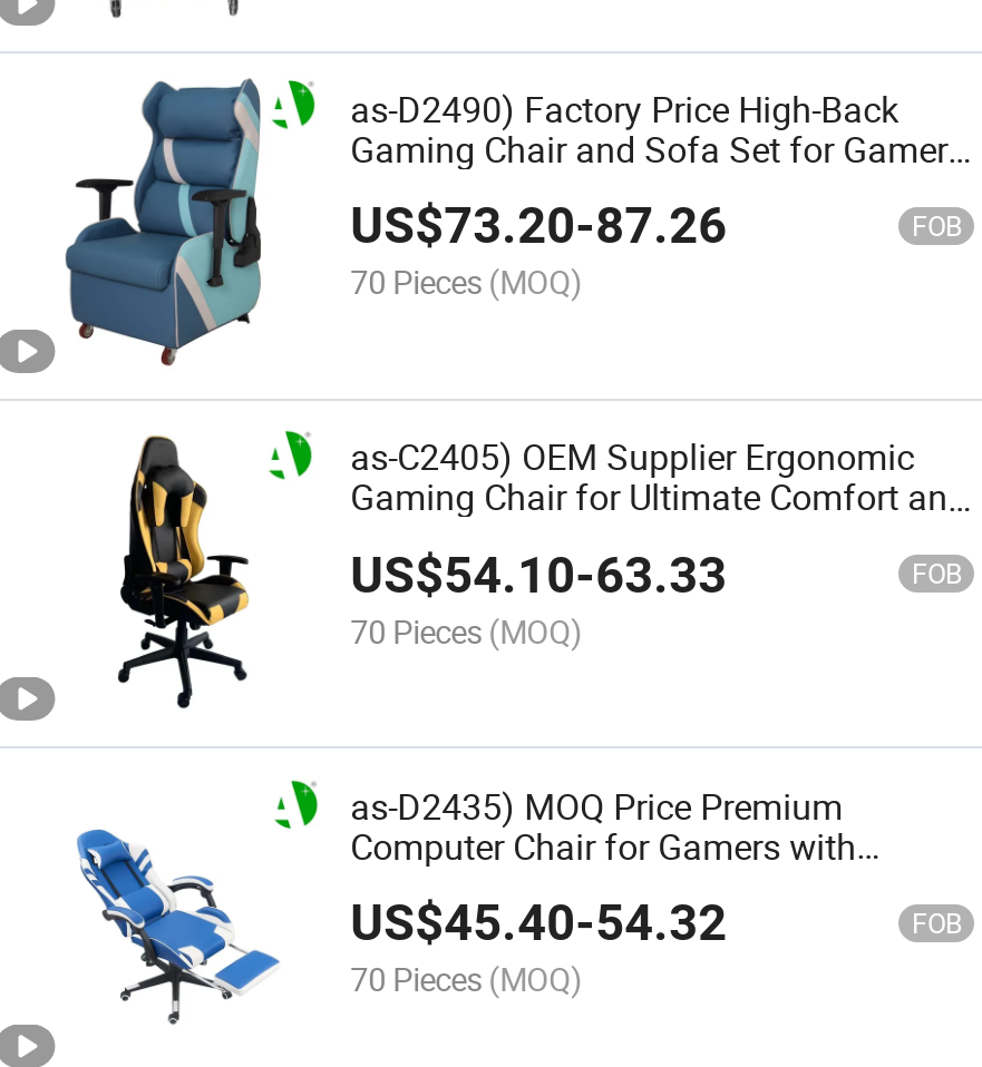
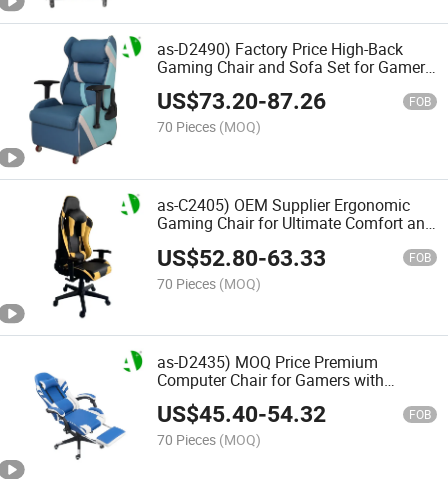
- US$54.10-63.33
+ US$52.80-63.33
